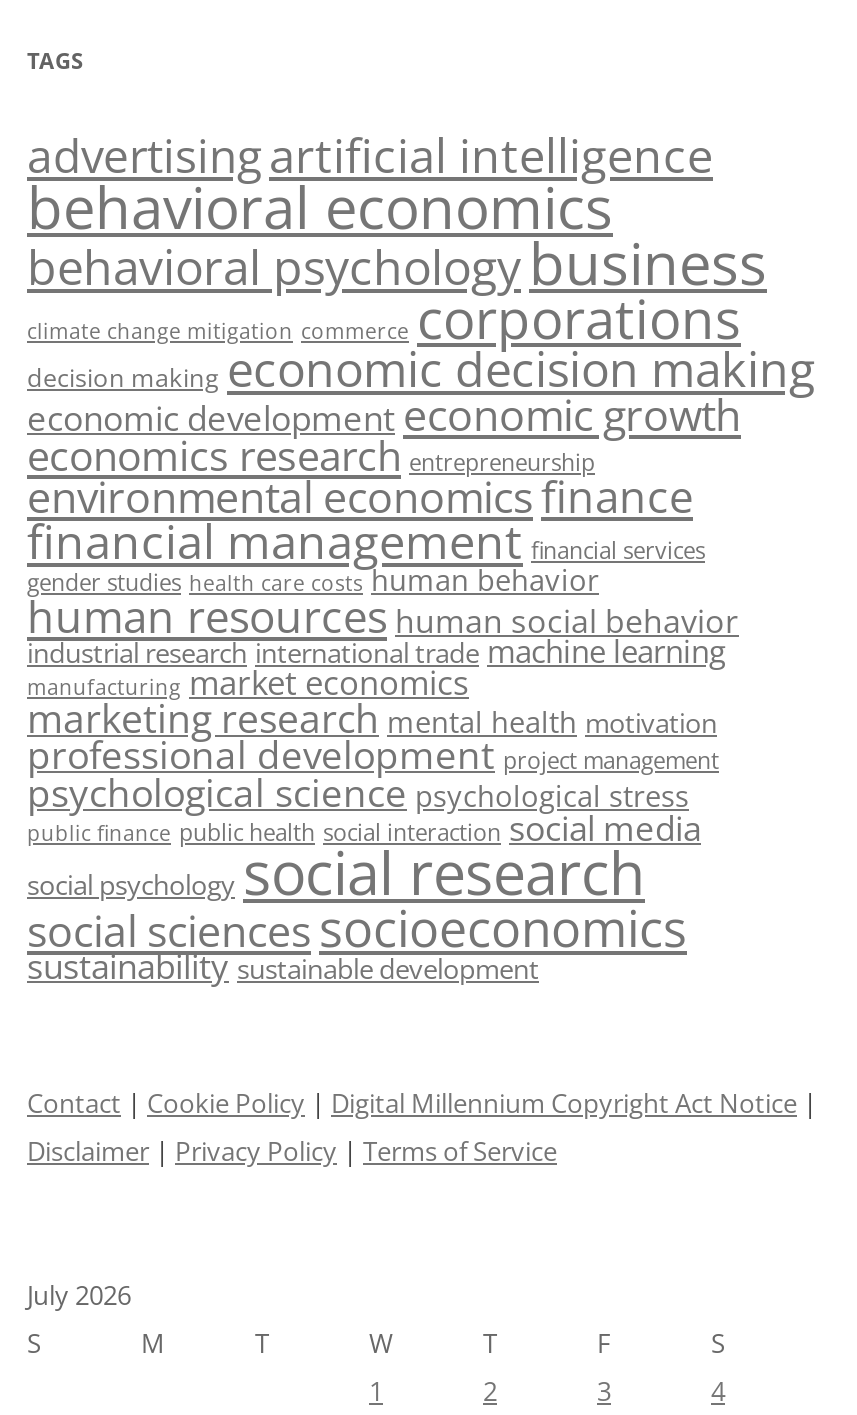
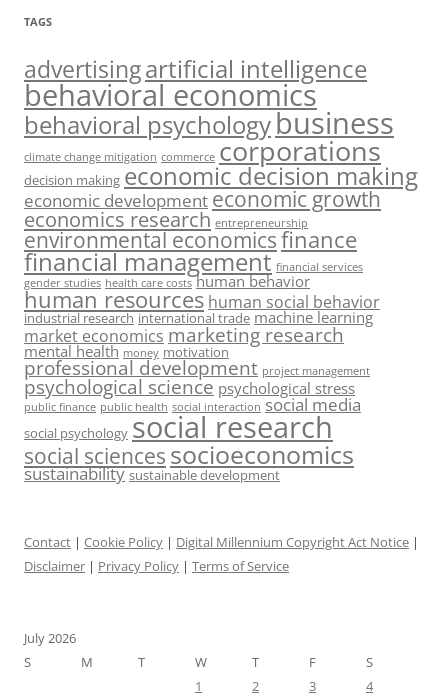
- manufacturing market economics
- marketing research mental health motivation
+ market economics marketing research
+ mental health money motivation
